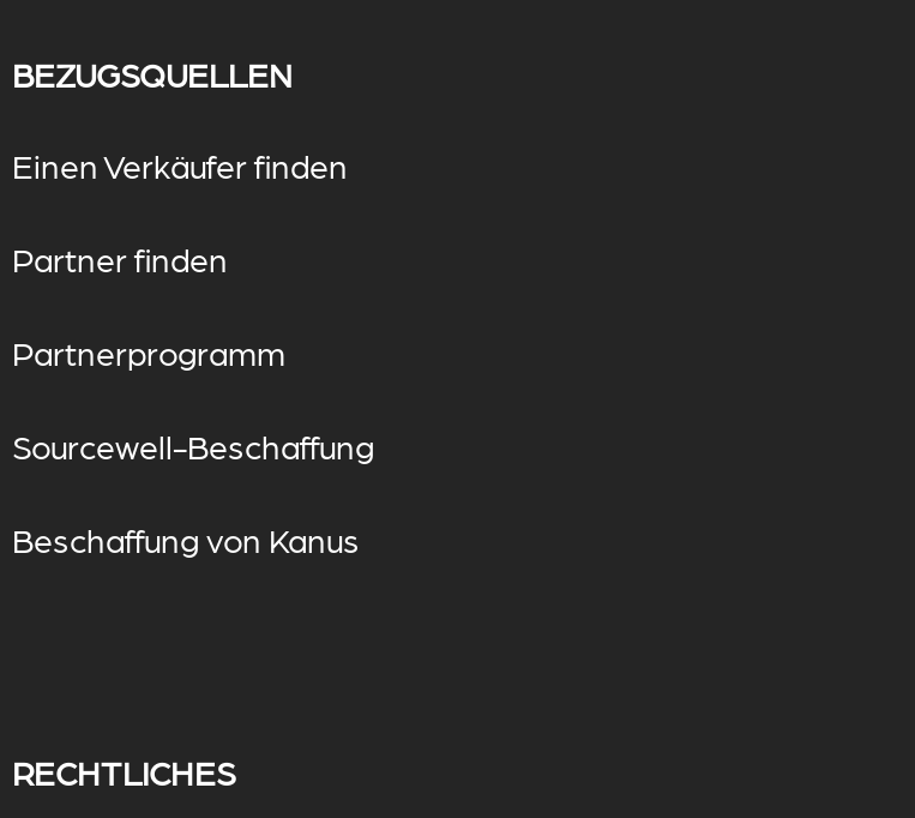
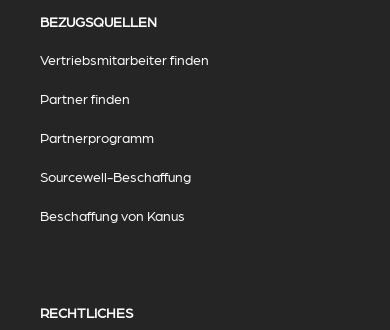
- Einen Verkäufer finden
+ Vertriebsmitarbeiter finden
